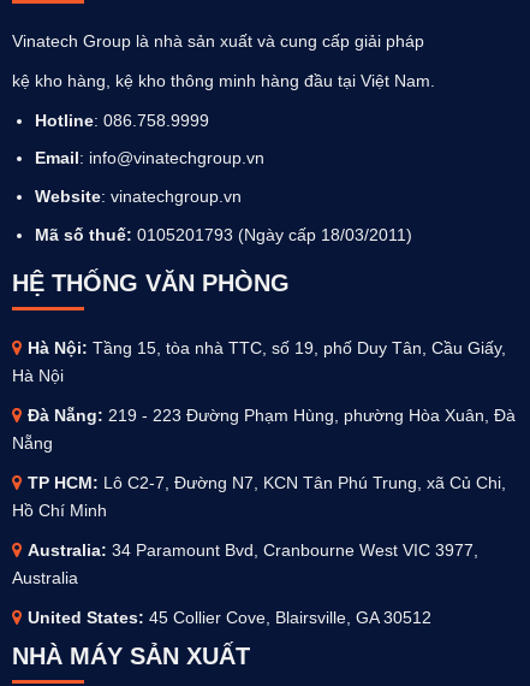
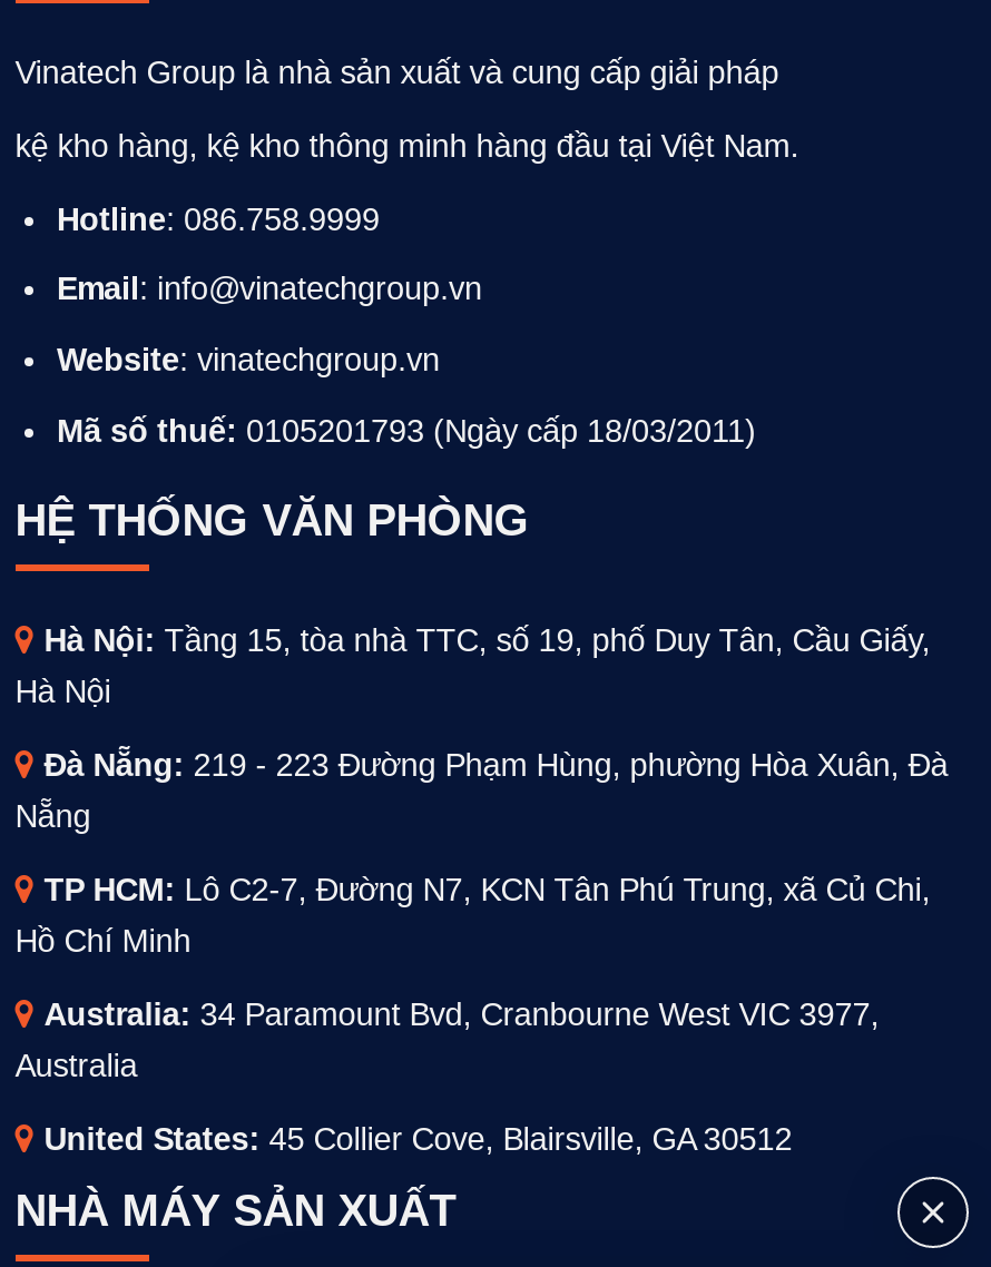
+ [image]
